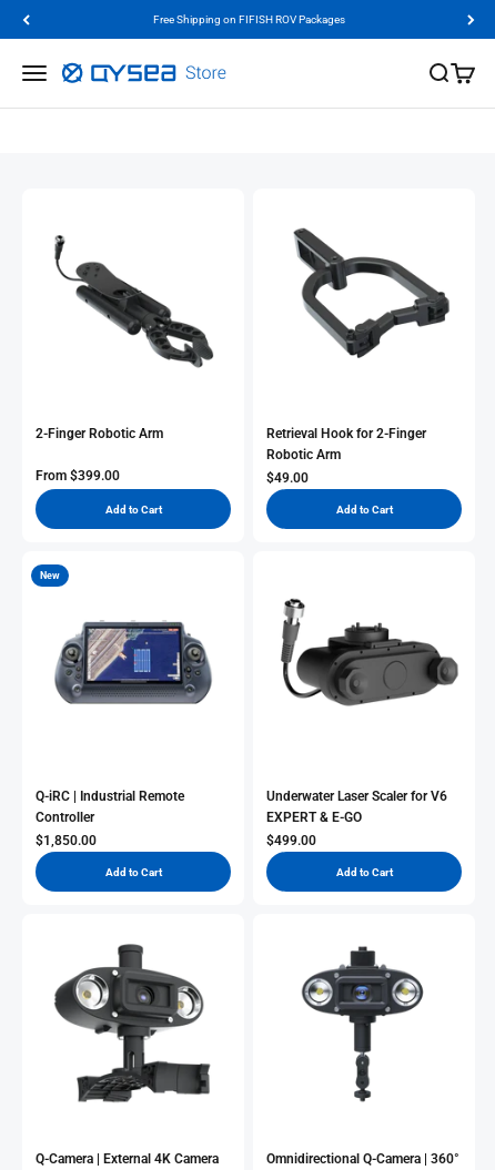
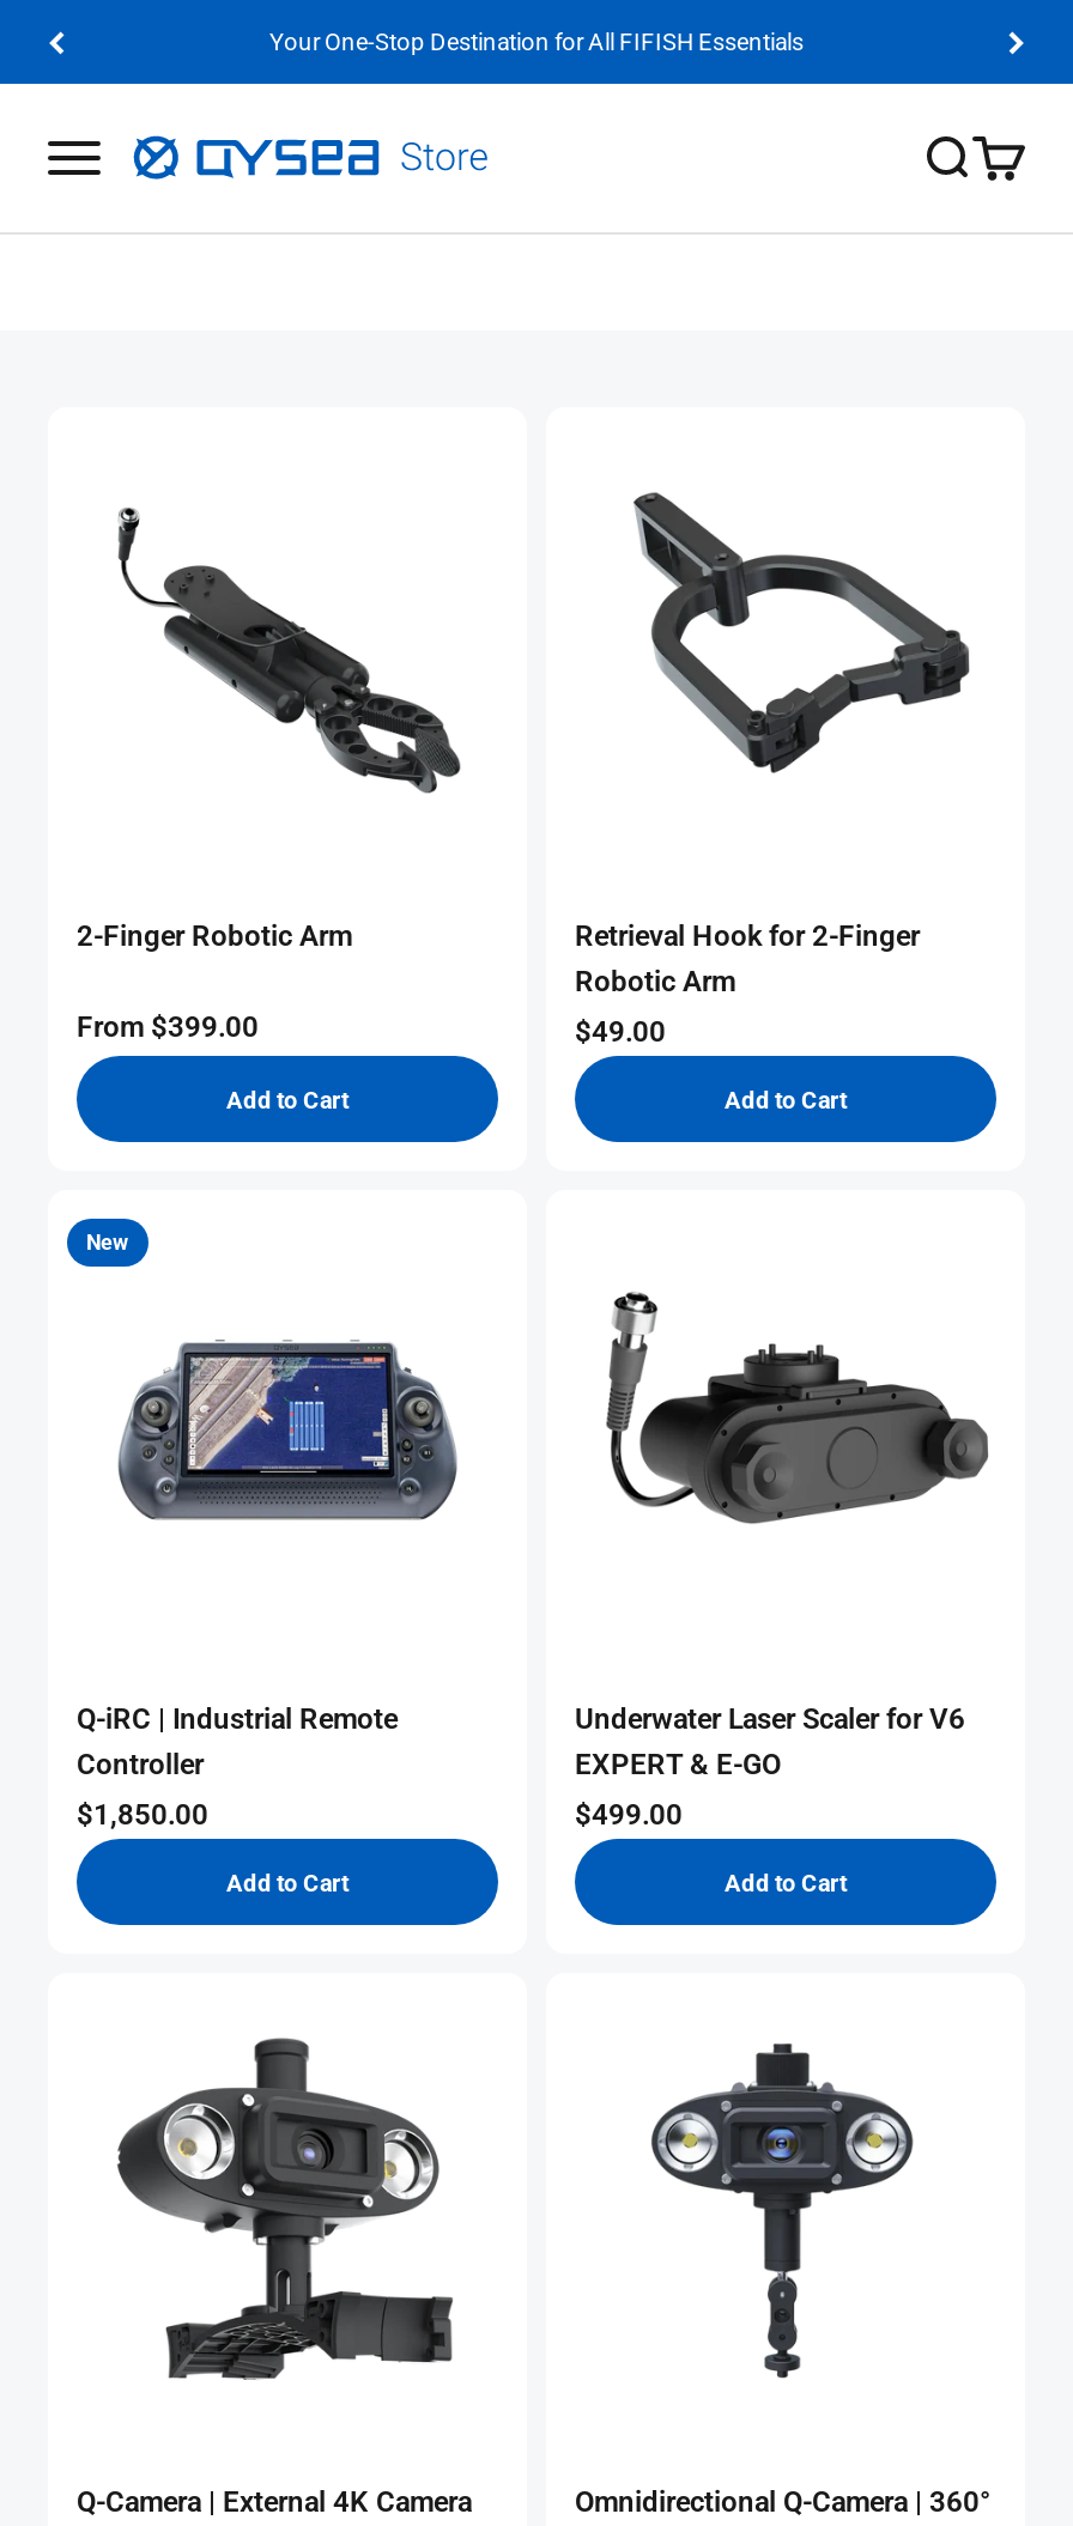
- Free Shipping on FIFISH ROV Packages
+ Your One-Stop Destination for All FIFISH Essentials
